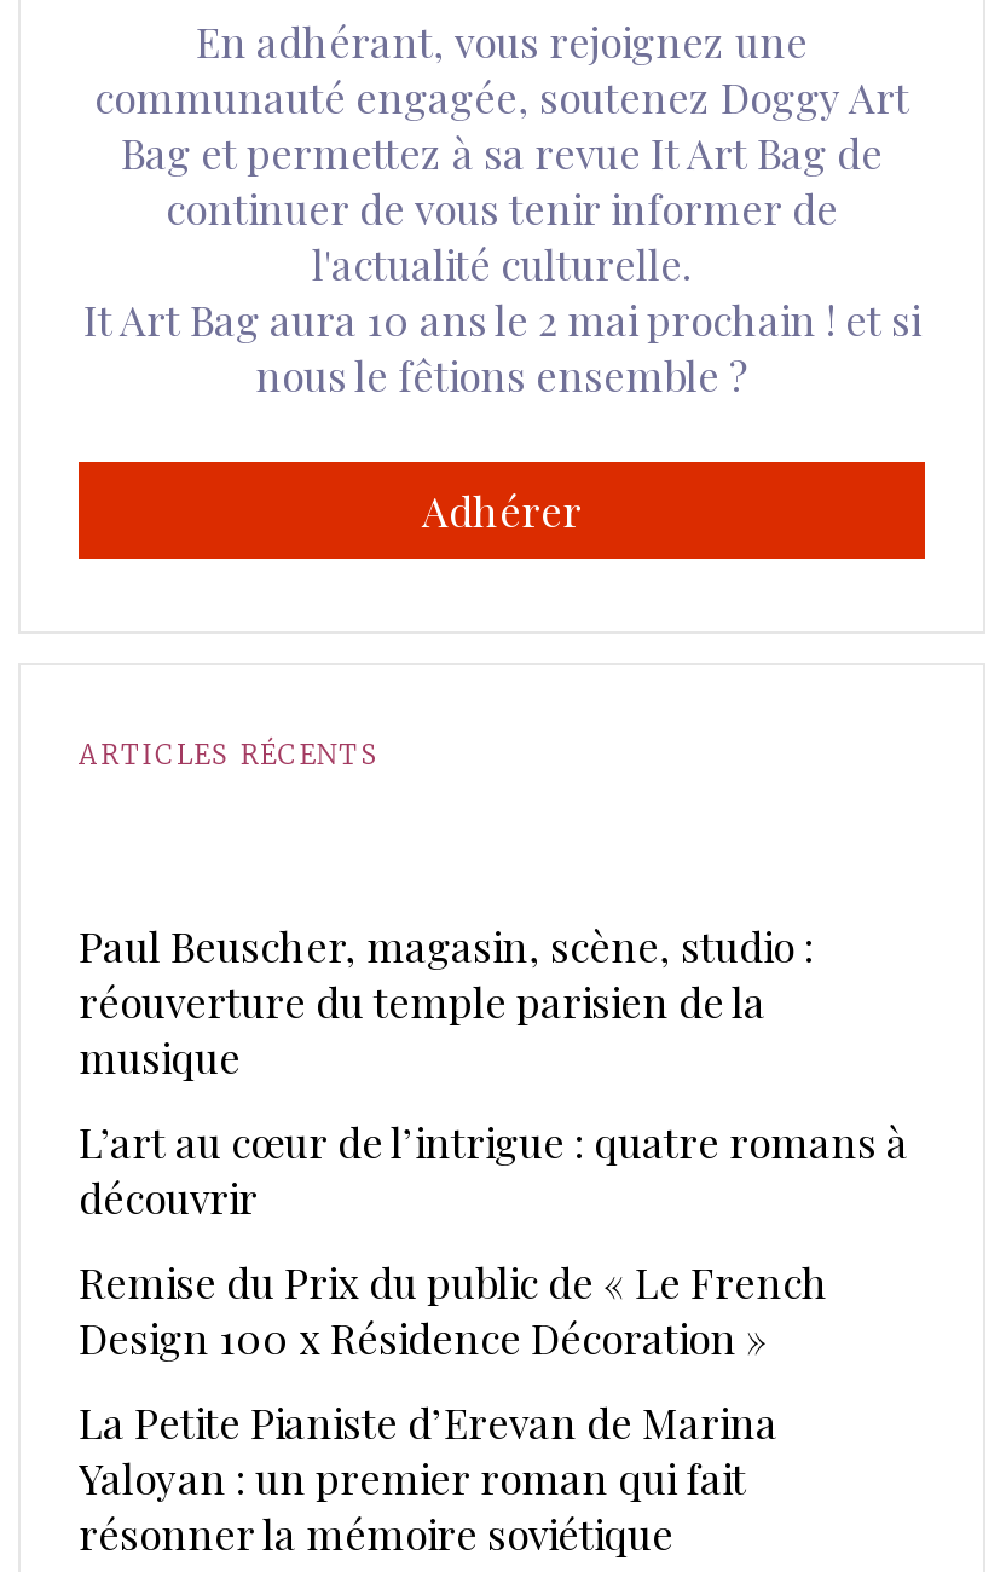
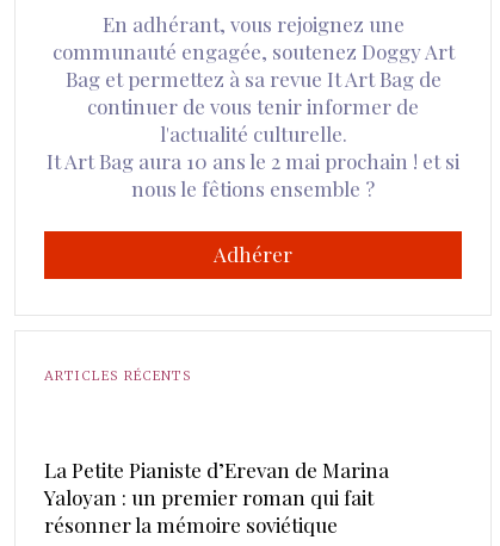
- Paul Beuscher, magasin, scène, studio :
- réouverture du temple parisien de la
- musique
- L’art au cœur de l’intrigue : quatre romans à
- découvrir
- Remise du Prix du public de « Le French
- Design 100 x Résidence Décoration »
